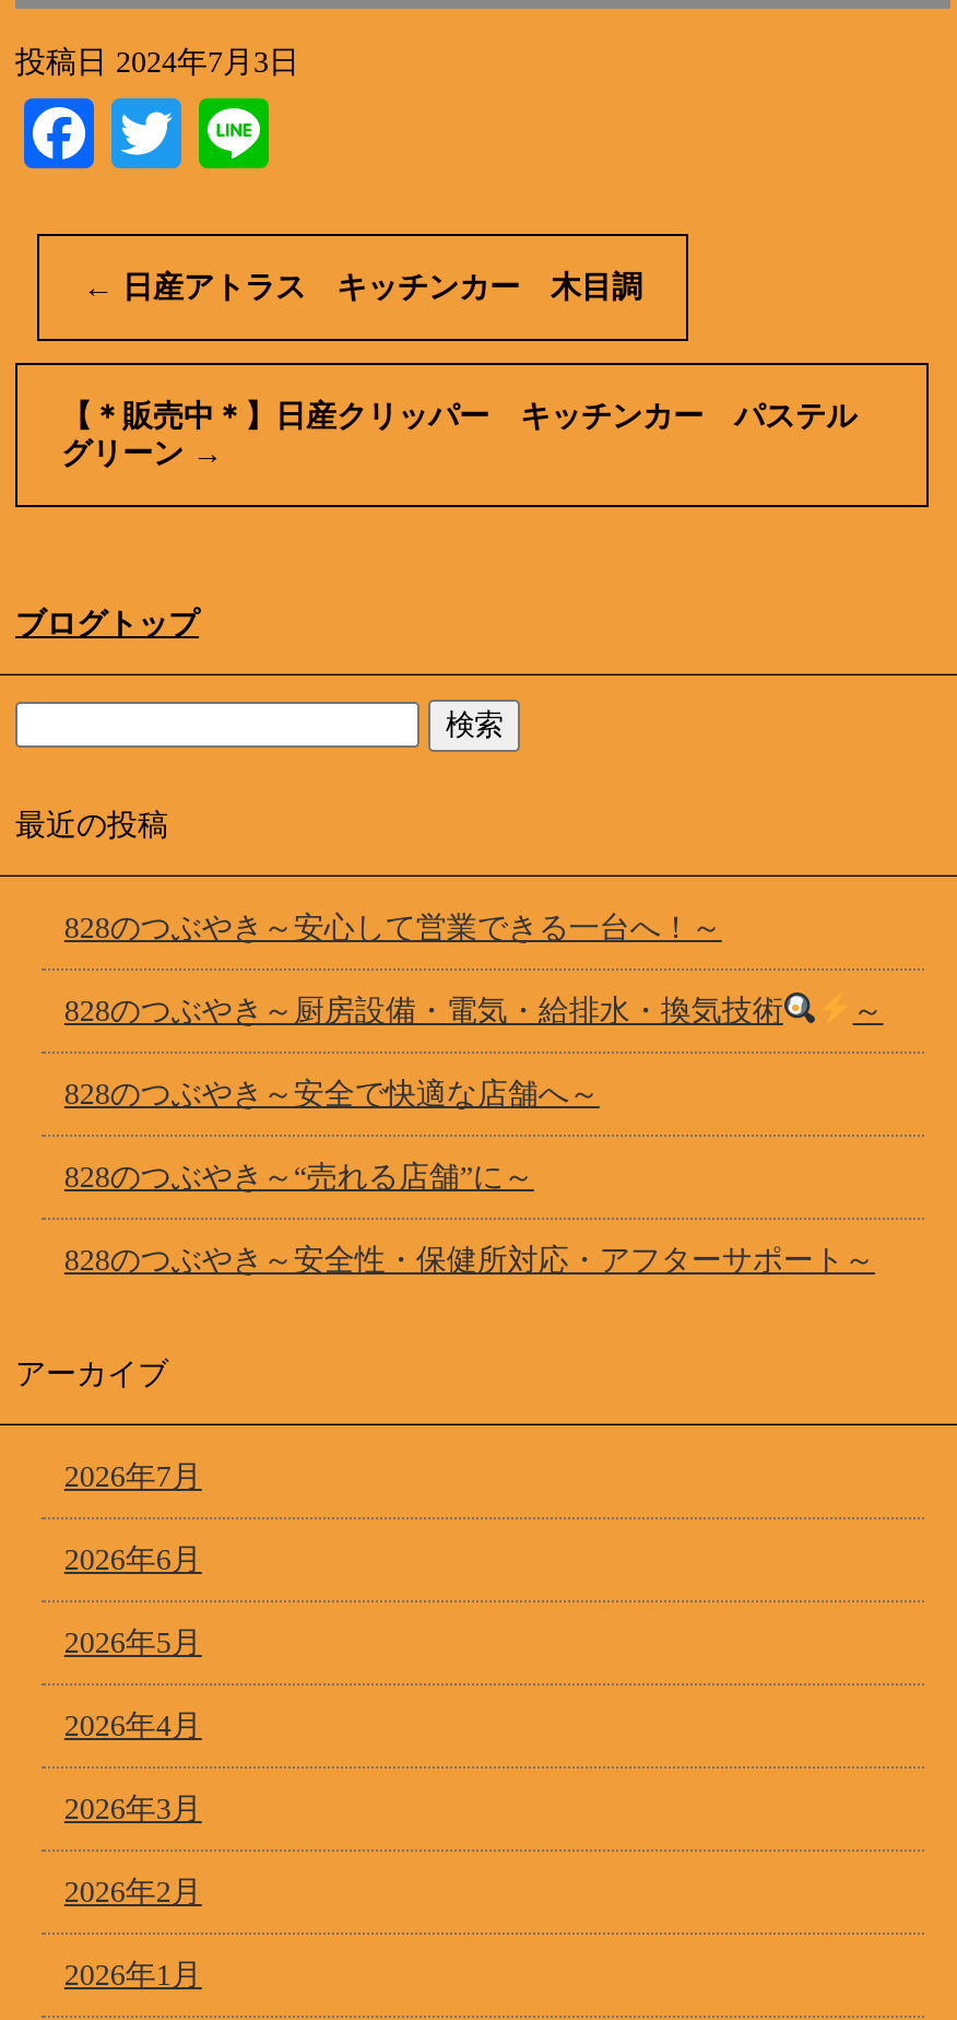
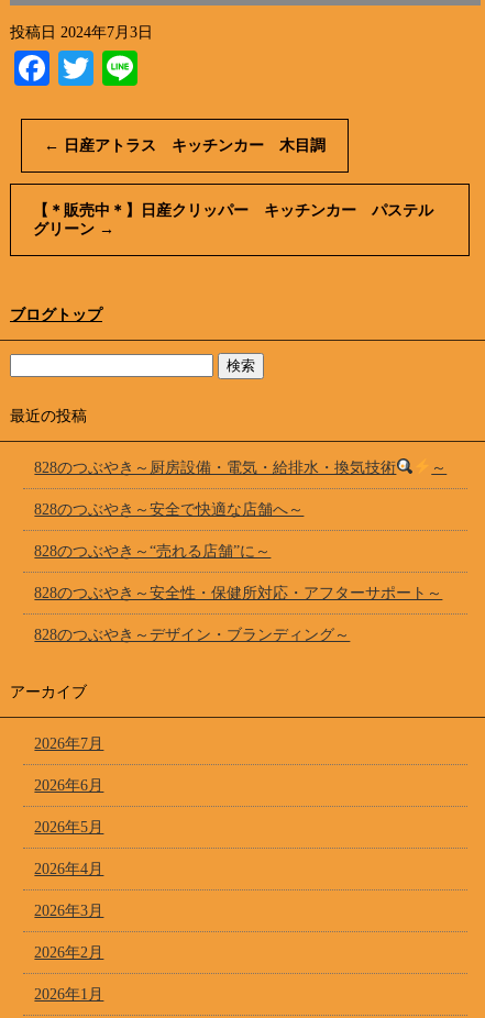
- 828のつぶやき～安心して営業できる一台へ！～

moved up: 828のつぶやき～厨房設備・電気・給排水・換気技術 | 828のつぶやき～安全で快適な店舗へ～ | 828のつぶやき～“売れる店舗”に～ | 828のつぶやき～安全性・保健所対応・アフターサポート～

+ 828のつぶやき～デザイン・ブランディング～
